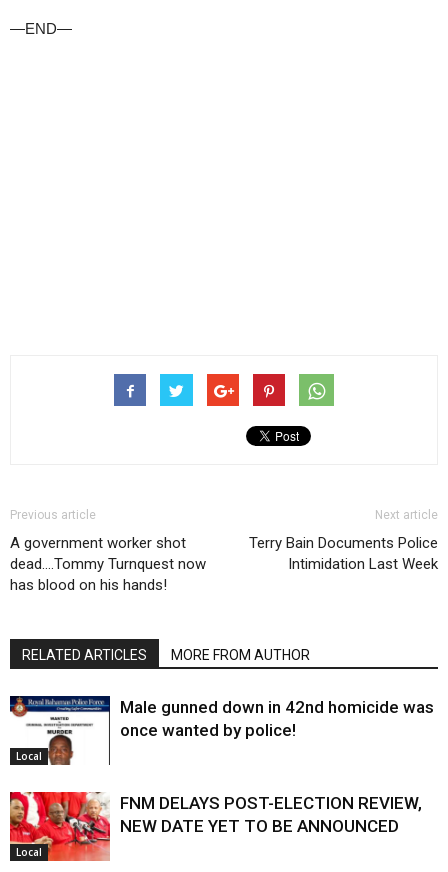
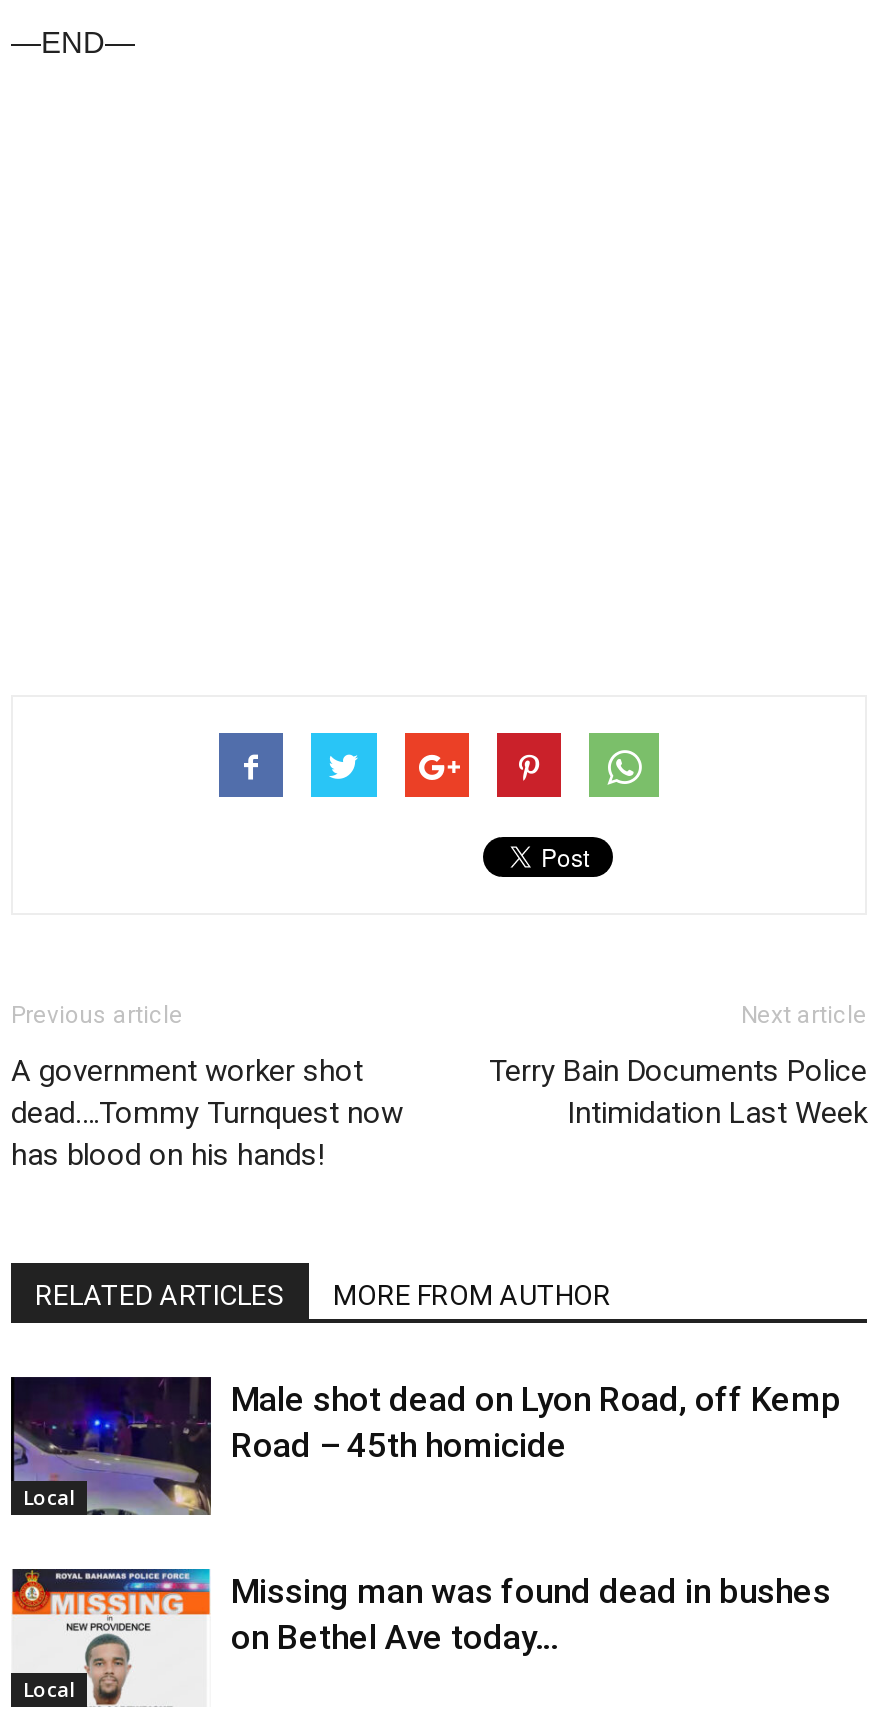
- [image]
- Male gunned down in 42nd homicide was
- once wanted by police!
+ [image]
+ Male shot dead on Lyon Road, off Kemp
+ Road – 45th homicide

- [image]
- FNM DELAYS POST-ELECTION REVIEW,
- NEW DATE YET TO BE ANNOUNCED
+ [image]
+ Missing man was found dead in bushes
+ on Bethel Ave today…
